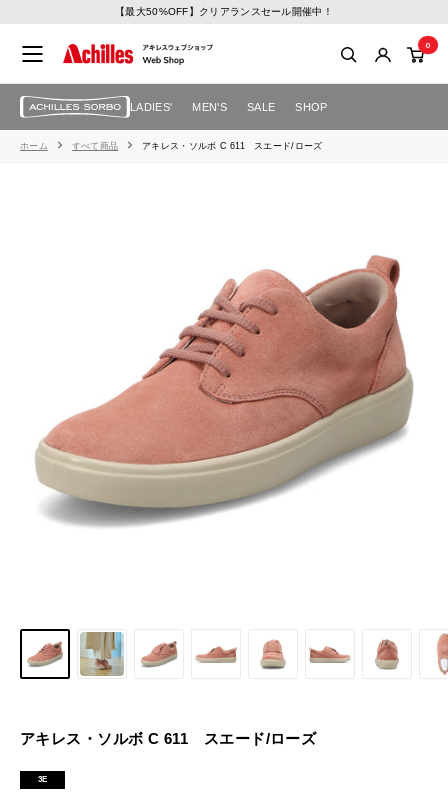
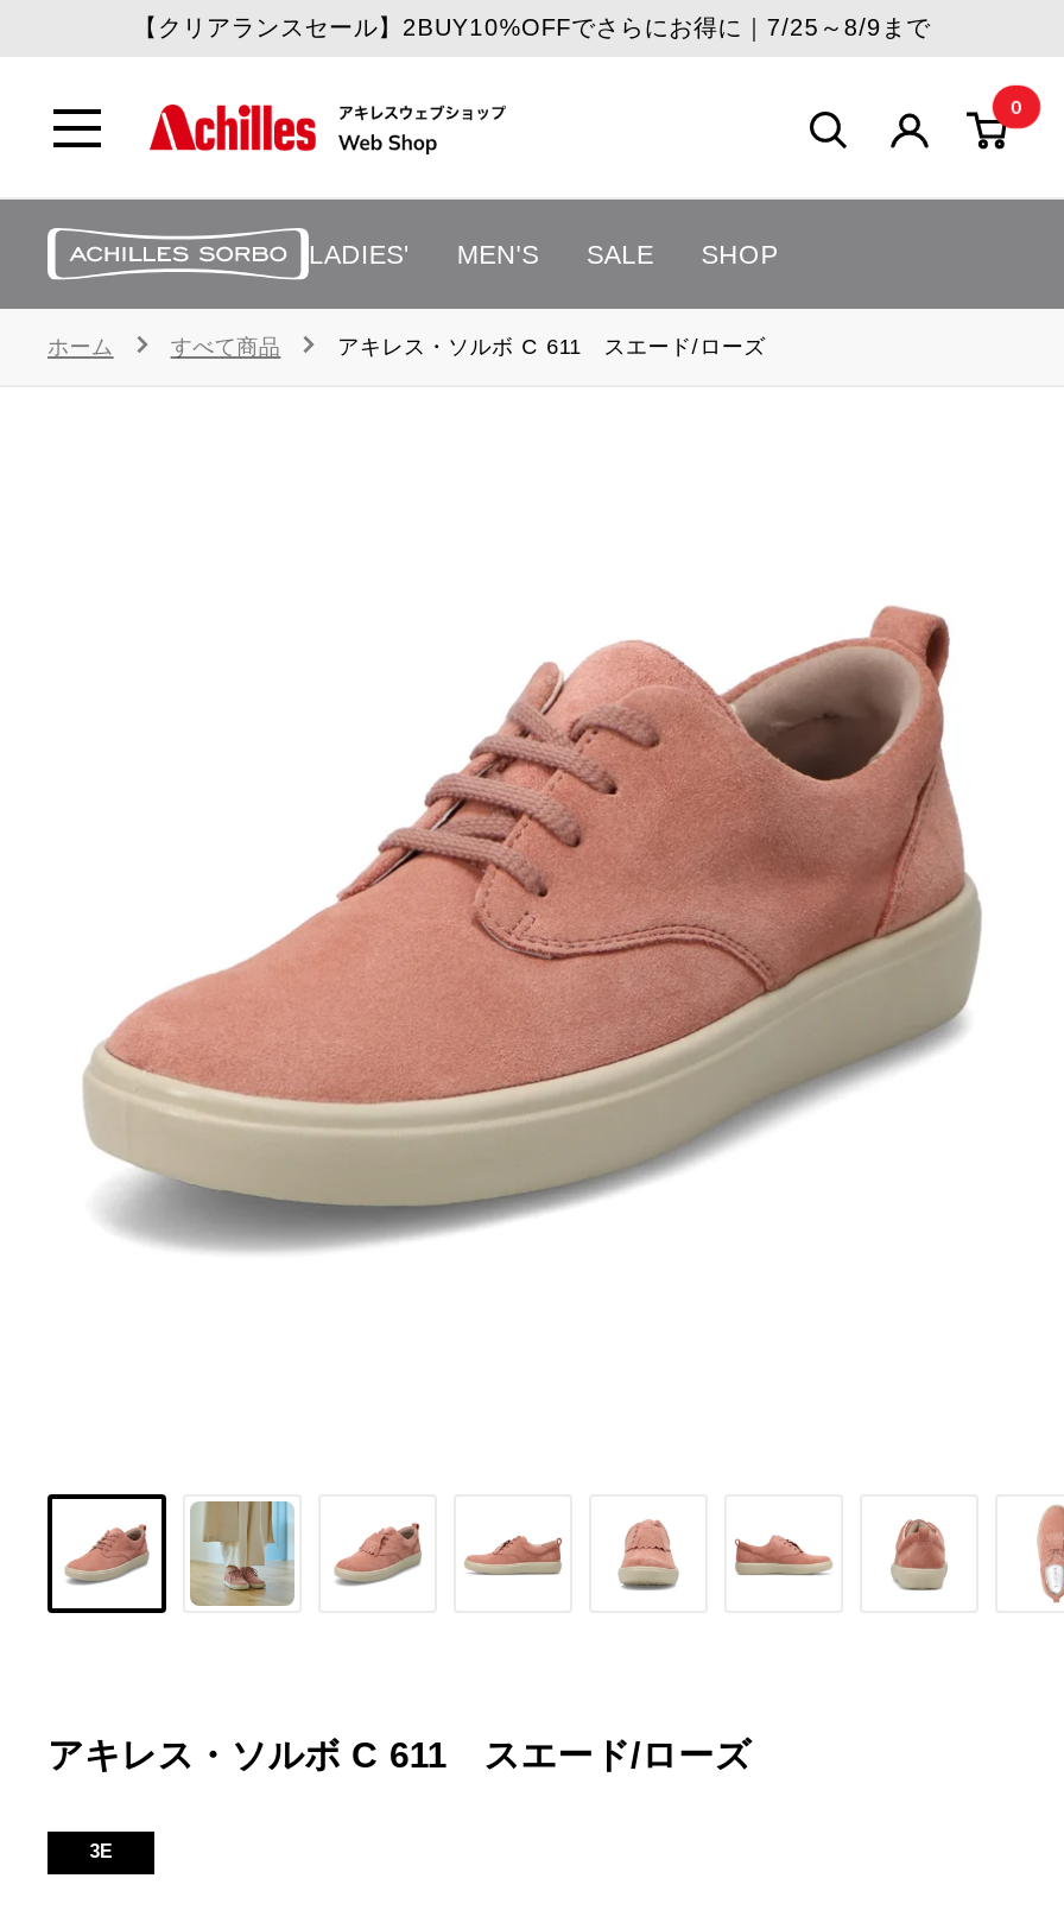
- 【最大50%OFF】クリアランスセール開催中！
+ 【クリアランスセール】2BUY10%OFFでさらにお得に｜7/25～8/9まで
